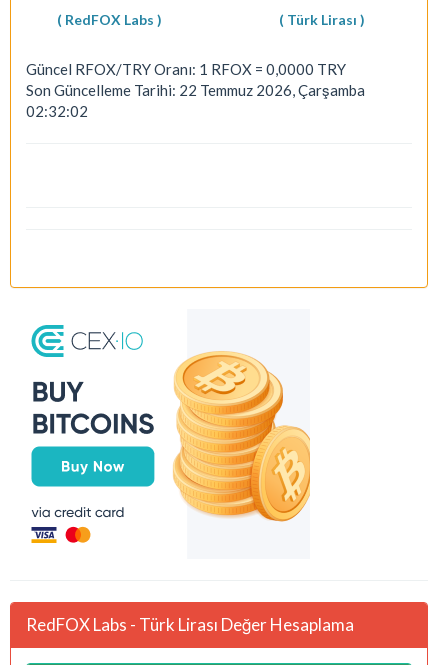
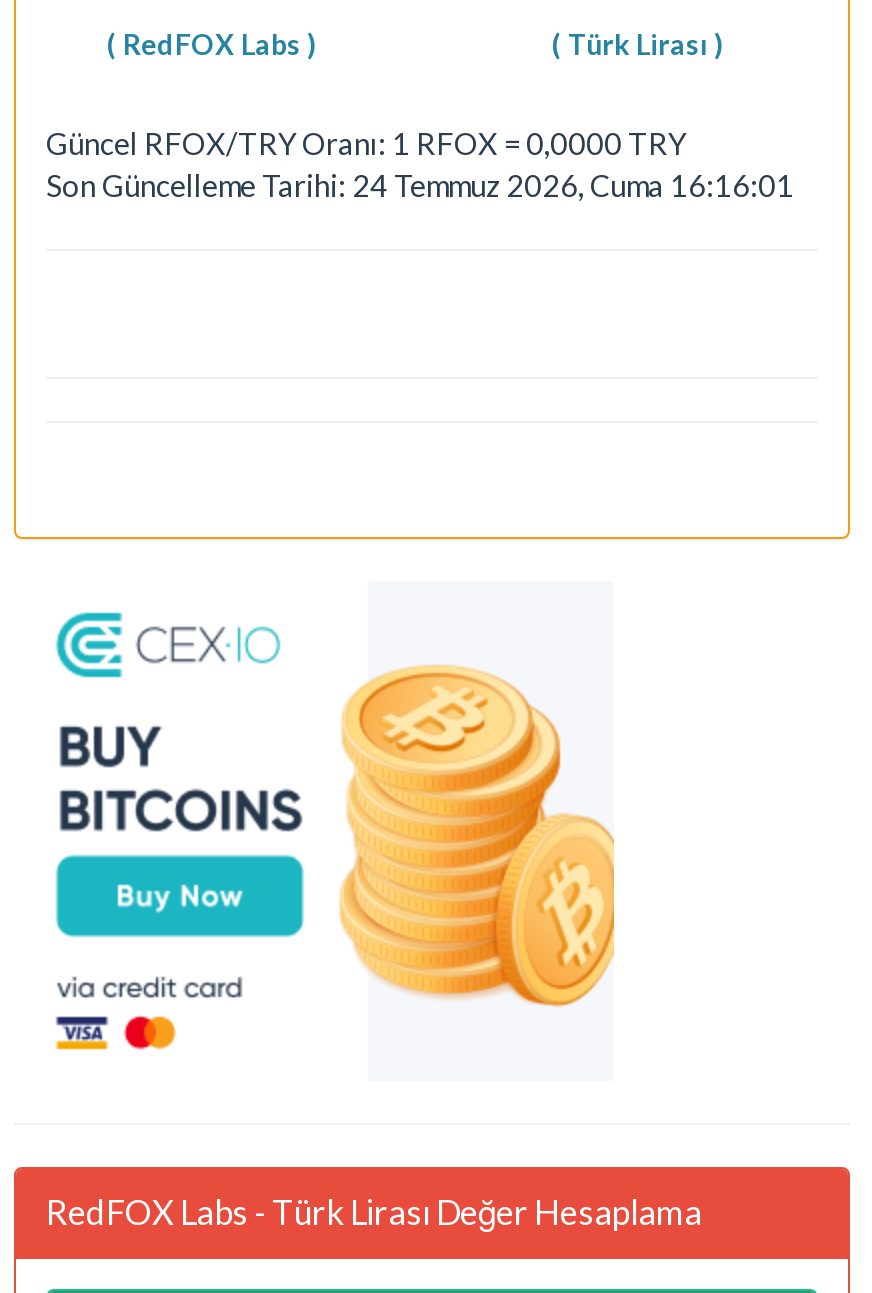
- Son Güncelleme Tarihi: 22 Temmuz 2026, Çarşamba
- 02:32:02
+ Son Güncelleme Tarihi: 24 Temmuz 2026, Cuma 16:16:01
